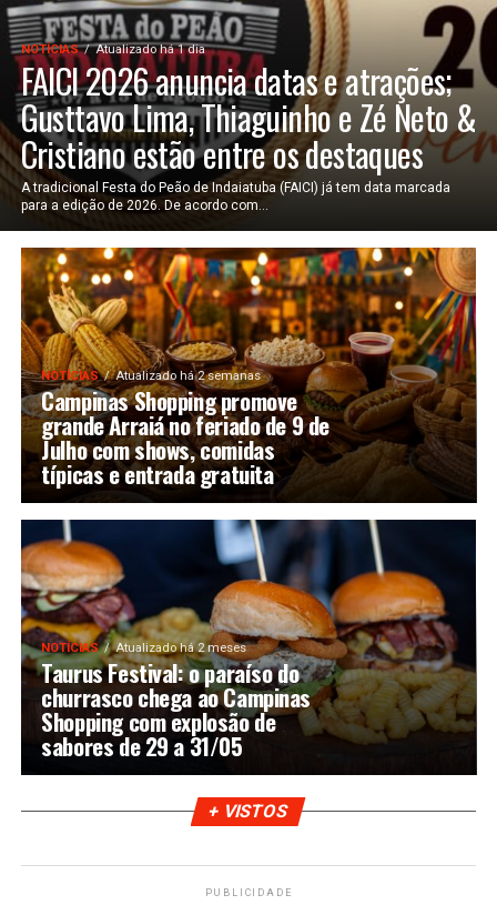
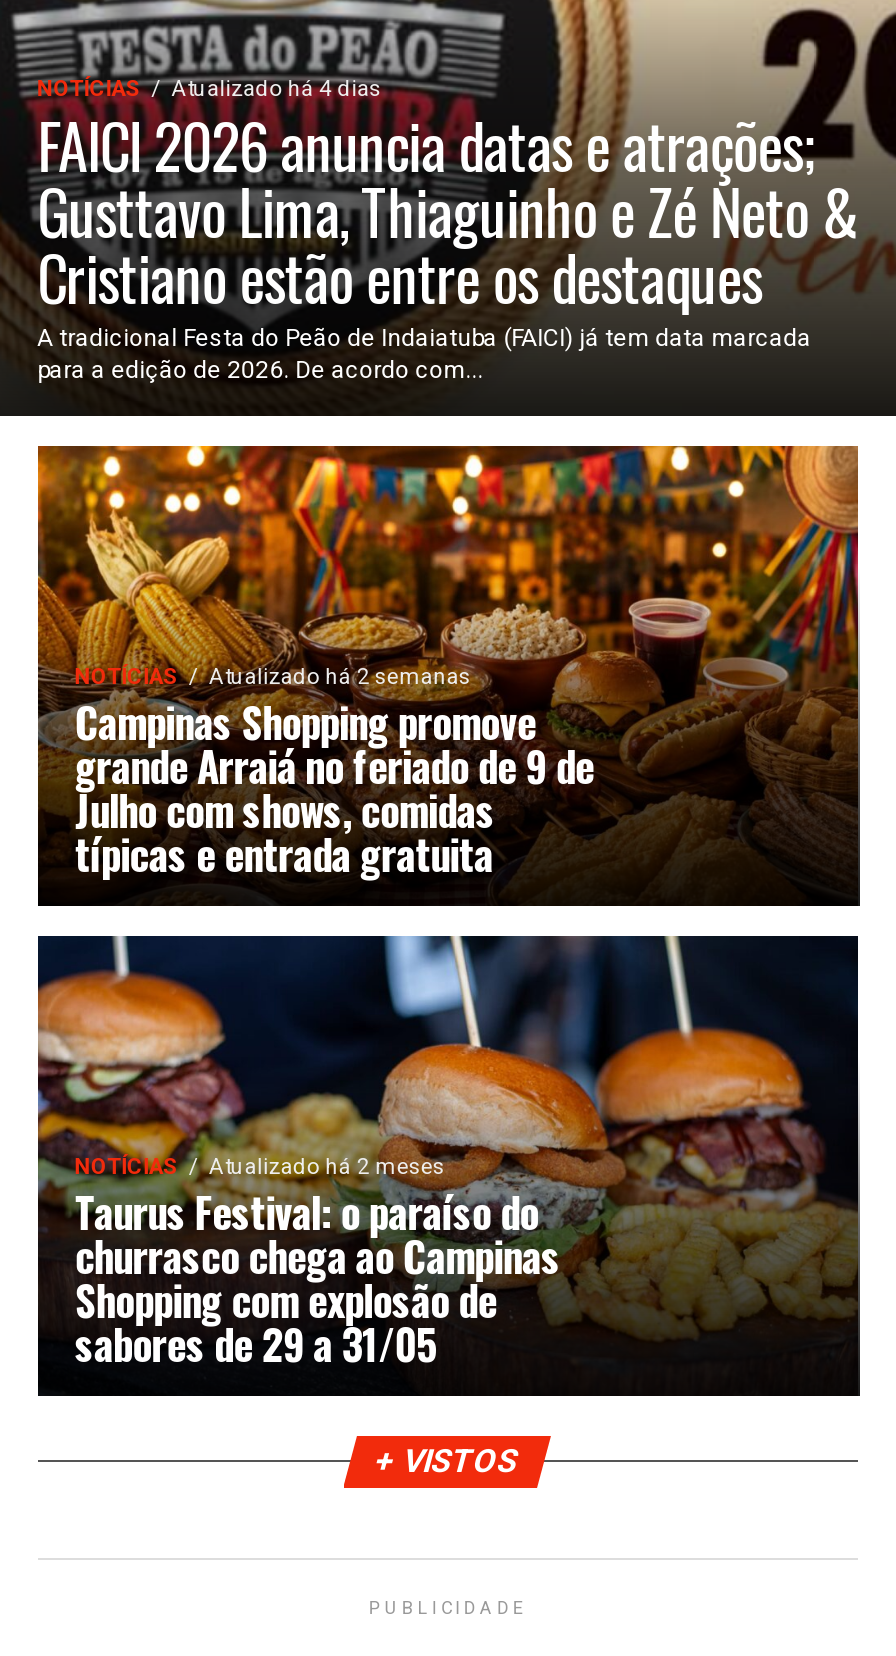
- Atualizado há 1 dia
+ Atualizado há 4 dias
